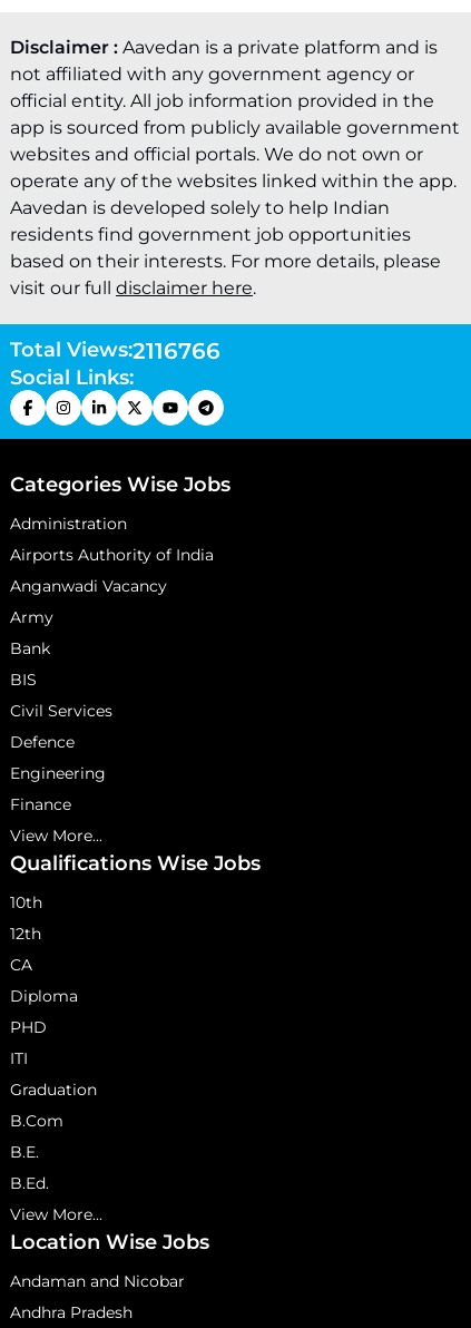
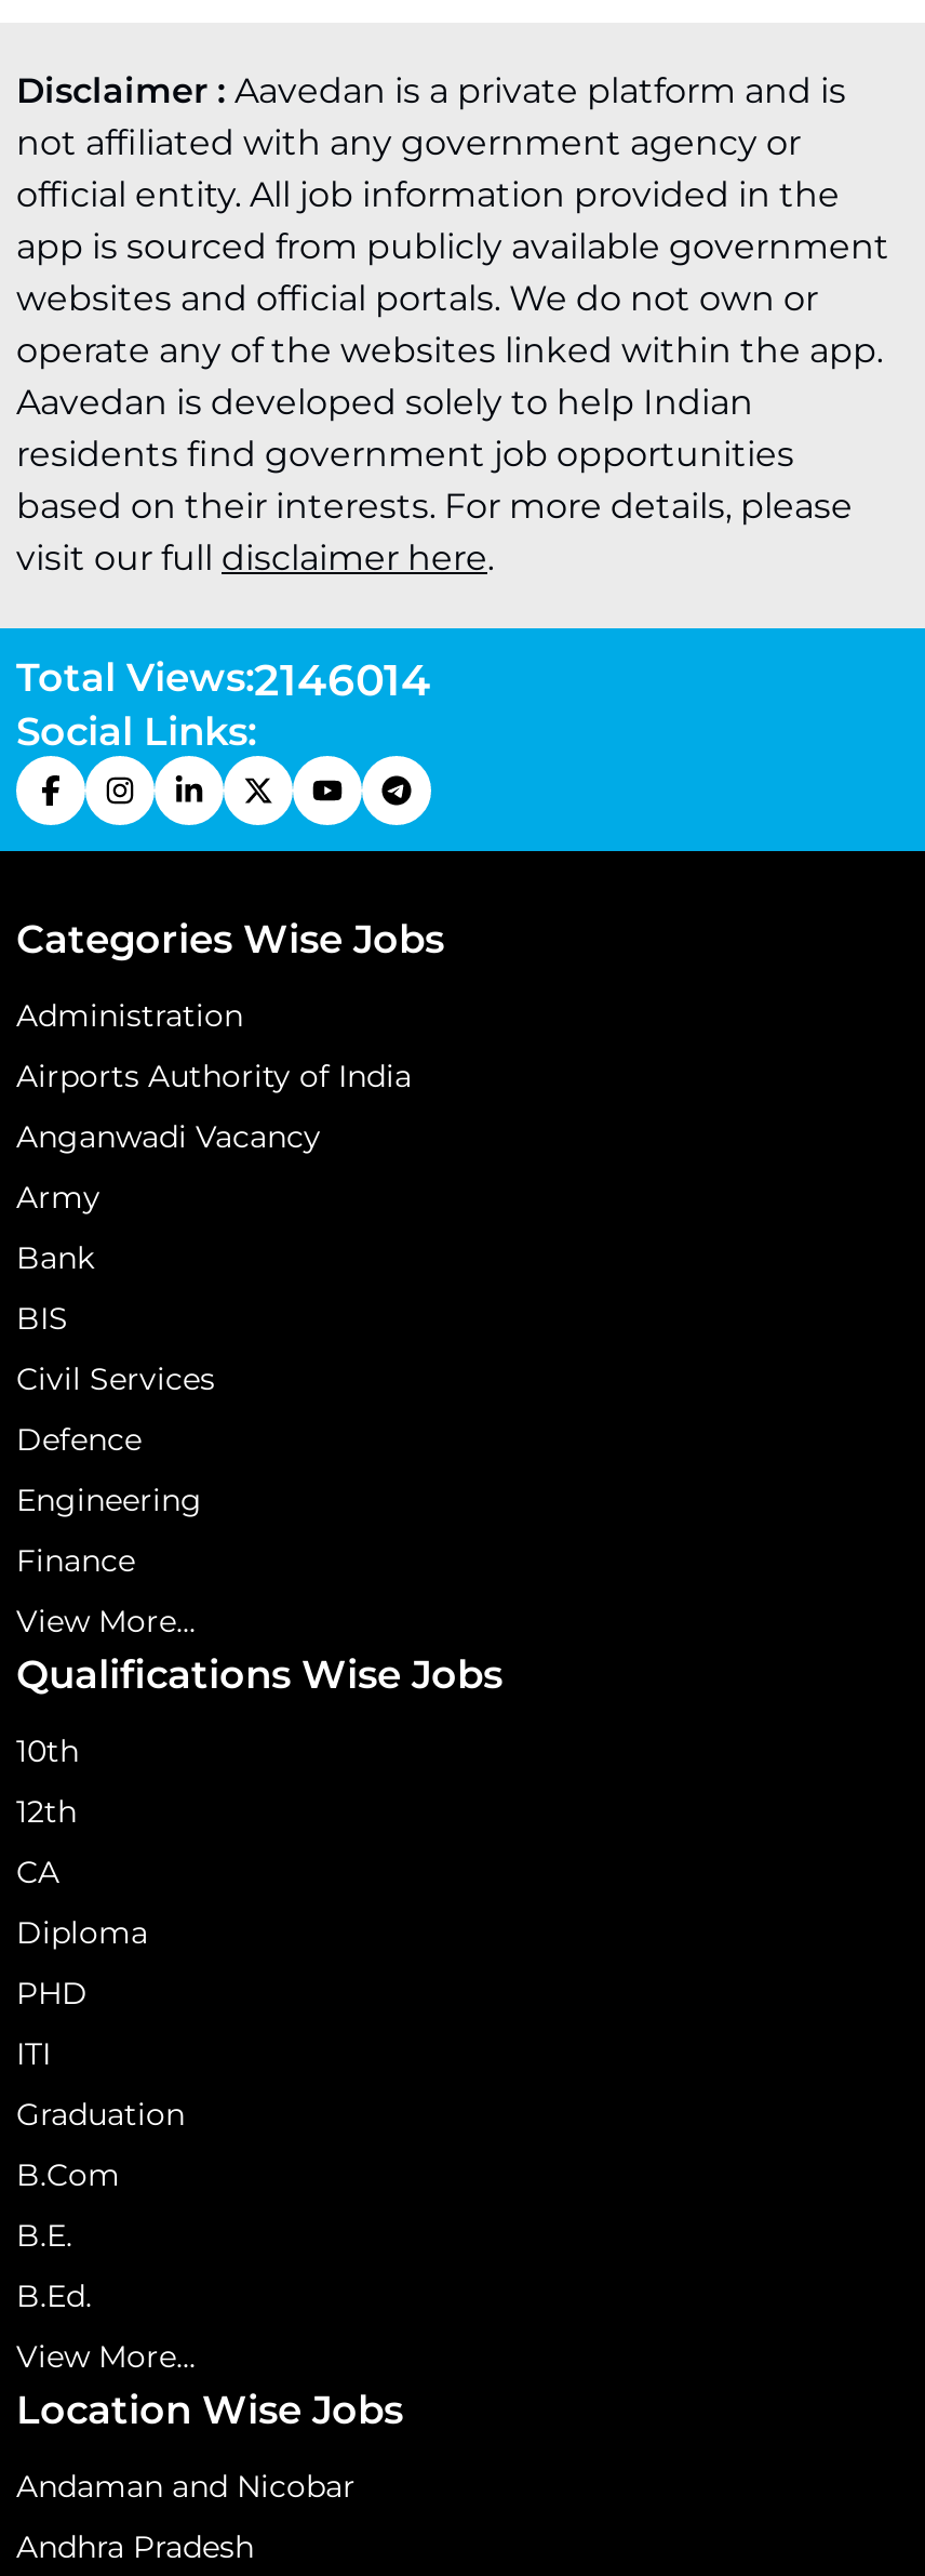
- Total Views:2116766
+ Total Views:2146014
